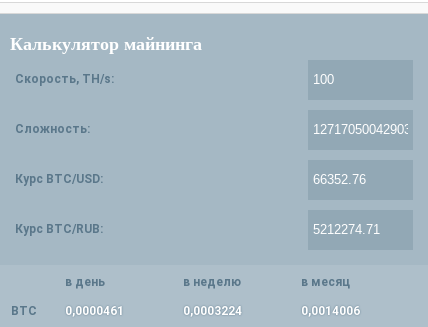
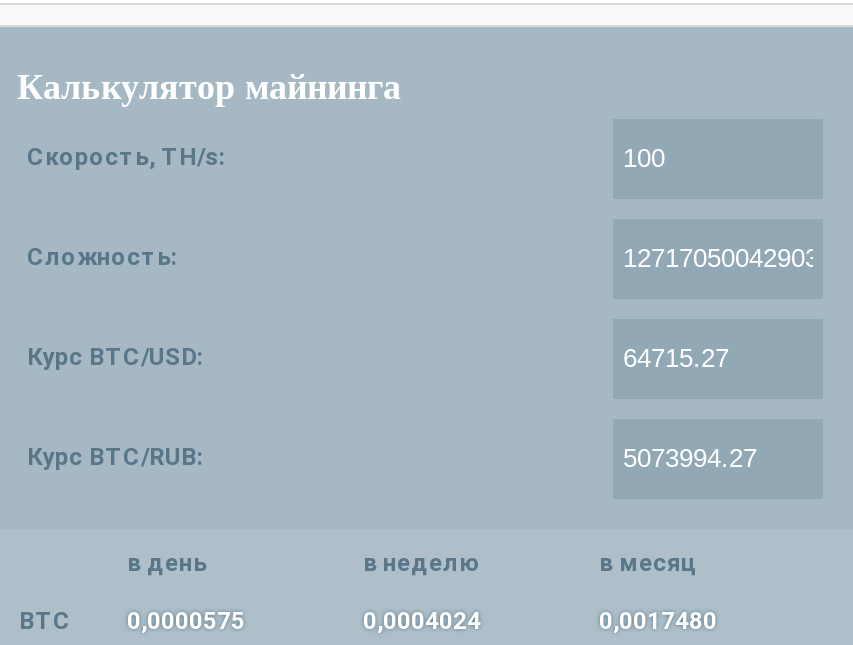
- BTC 0,0000461
+ BTC 0,0000575

- 0,0003224
+ 0,0004024

- 0,0014006
+ 0,0017480
